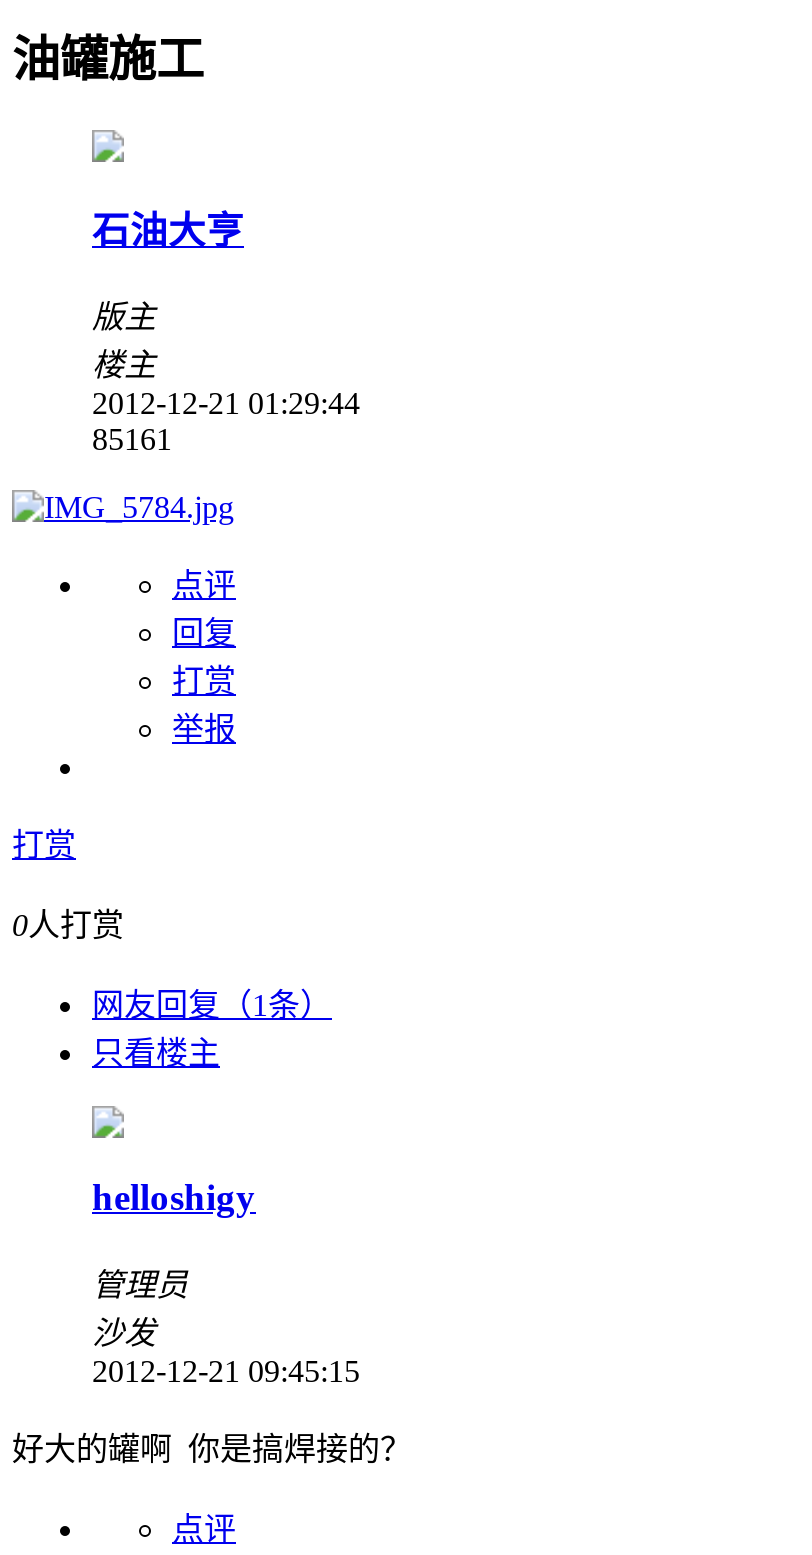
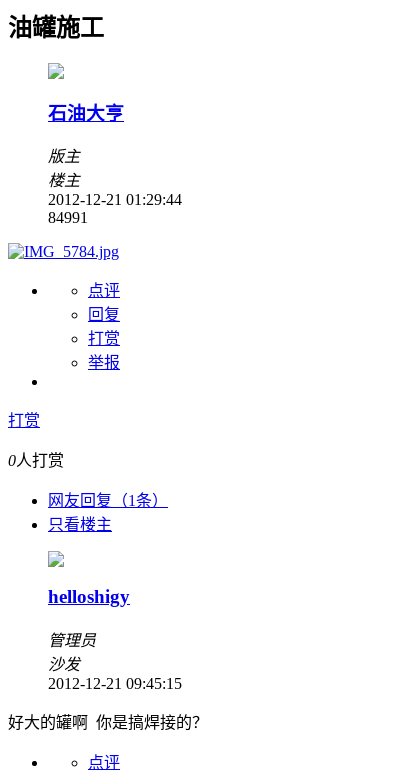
- 85161
+ 84991
